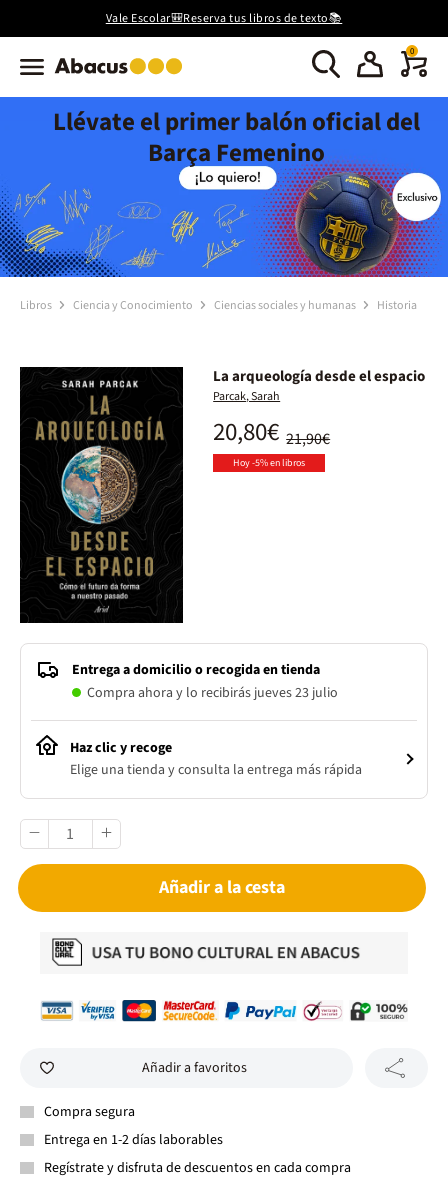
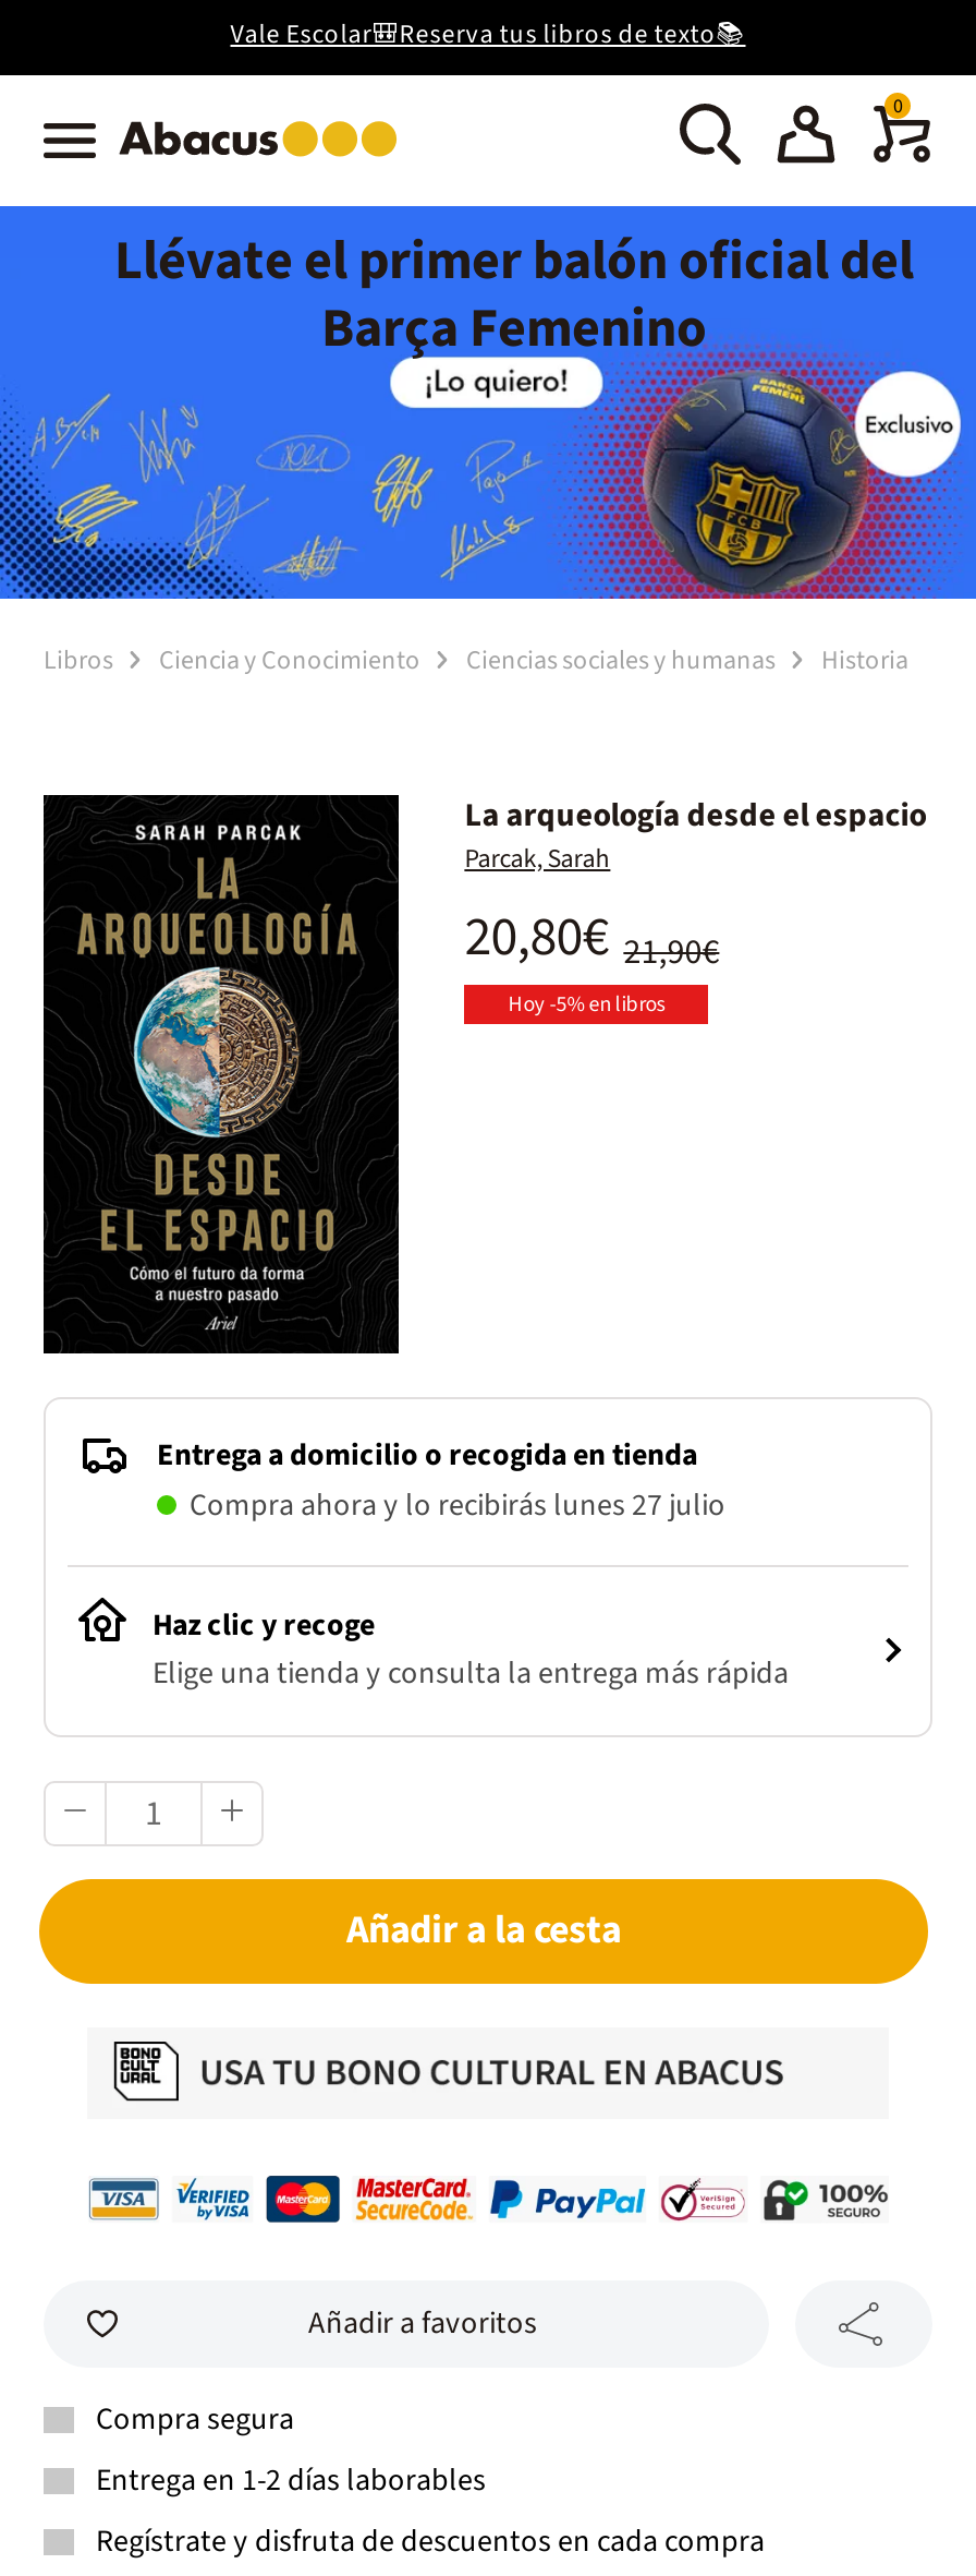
- Compra ahora y lo recibirás jueves 23 julio
+ Compra ahora y lo recibirás lunes 27 julio
